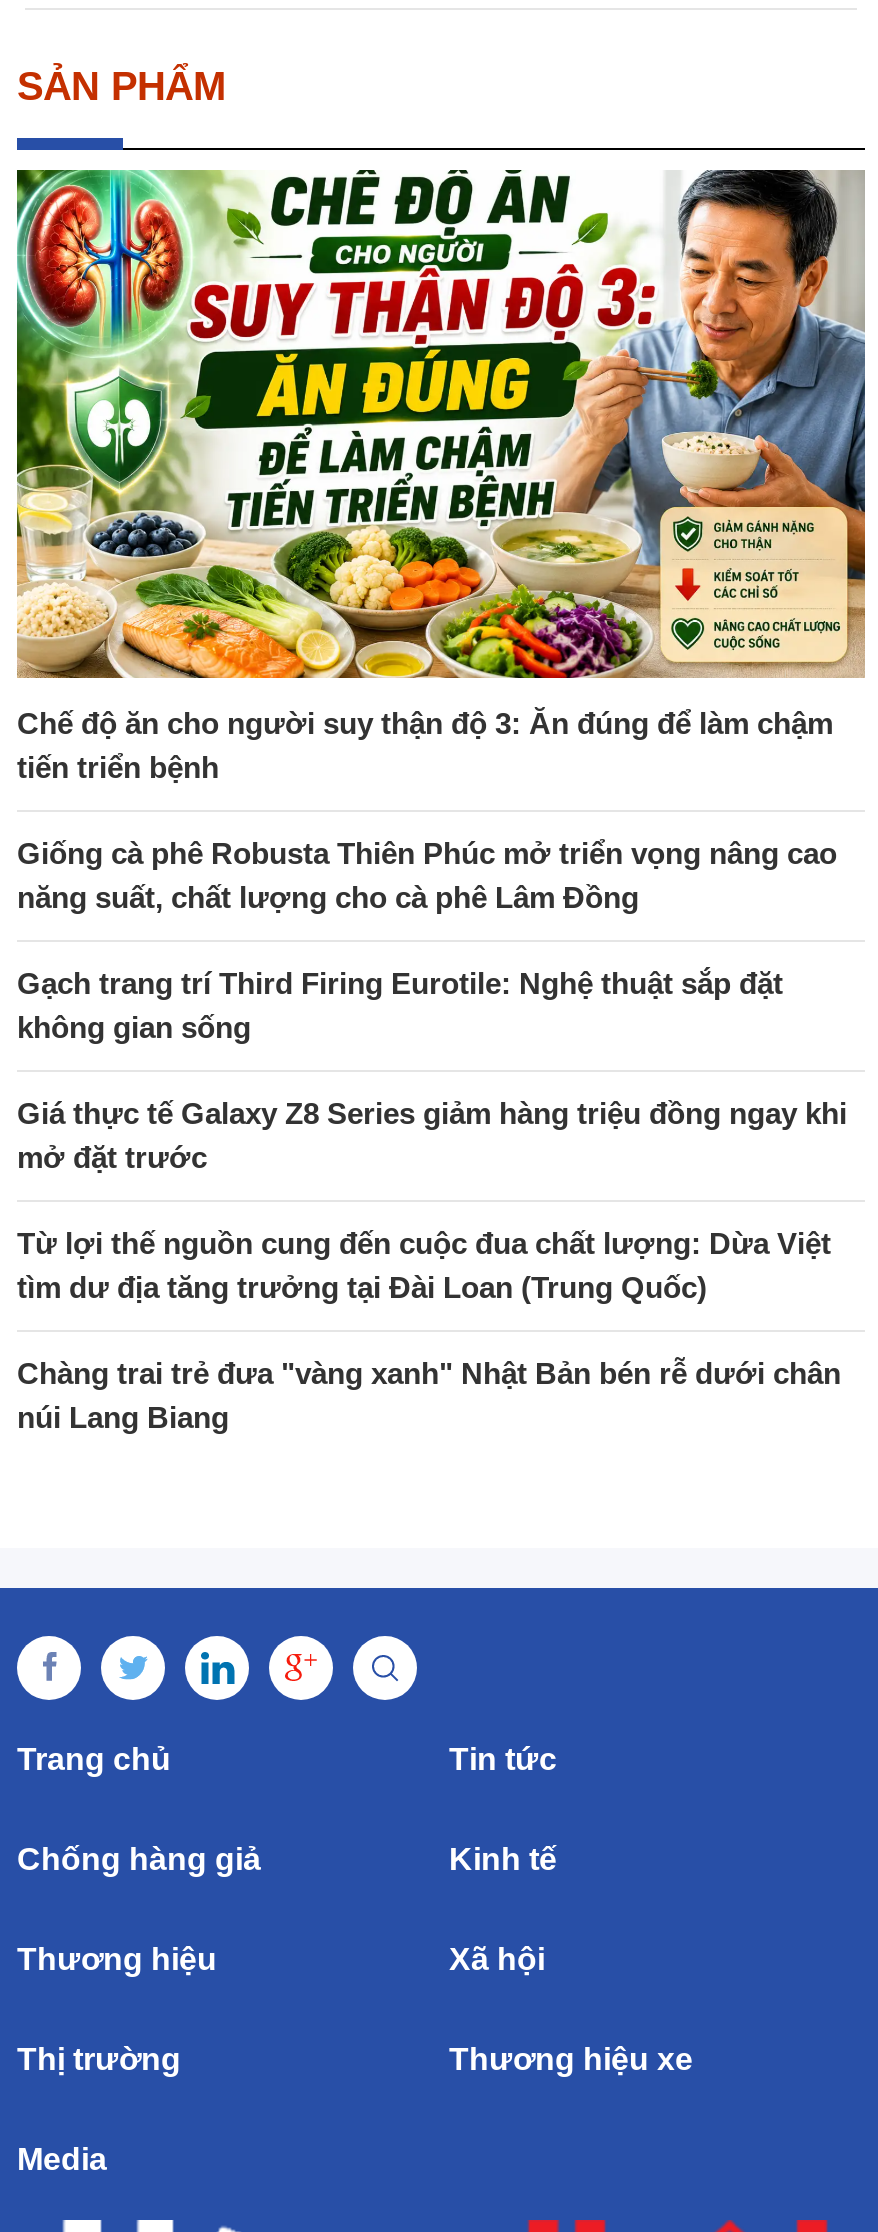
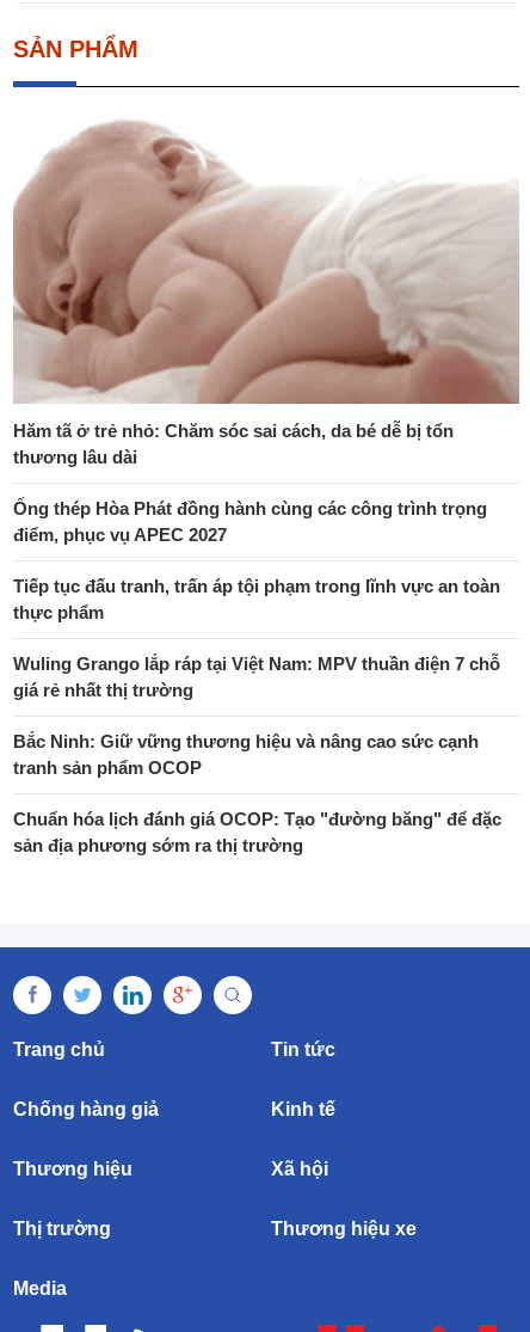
- [image]
- Chế độ ăn cho người suy thận độ 3: Ăn đúng để làm chậm
- tiến triển bệnh
+ [image]
+ Hăm tã ở trẻ nhỏ: Chăm sóc sai cách, da bé dễ bị tổn
+ thương lâu dài

- Giống cà phê Robusta Thiên Phúc mở triển vọng nâng cao
- năng suất, chất lượng cho cà phê Lâm Đồng
+ Ống thép Hòa Phát đồng hành cùng các công trình trọng
+ điểm, phục vụ APEC 2027

- Gạch trang trí Third Firing Eurotile: Nghệ thuật sắp đặt
- không gian sống
+ Tiếp tục đấu tranh, trấn áp tội phạm trong lĩnh vực an toàn
+ thực phẩm

- Giá thực tế Galaxy Z8 Series giảm hàng triệu đồng ngay khi
- mở đặt trước
+ Wuling Grango lắp ráp tại Việt Nam: MPV thuần điện 7 chỗ
+ giá rẻ nhất thị trường

- Từ lợi thế nguồn cung đến cuộc đua chất lượng: Dừa Việt
- tìm dư địa tăng trưởng tại Đài Loan (Trung Quốc)
+ Bắc Ninh: Giữ vững thương hiệu và nâng cao sức cạnh
+ tranh sản phẩm OCOP

- Chàng trai trẻ đưa "vàng xanh" Nhật Bản bén rễ dưới chân
- núi Lang Biang
+ Chuẩn hóa lịch đánh giá OCOP: Tạo "đường băng" để đặc
+ sản địa phương sớm ra thị trường
